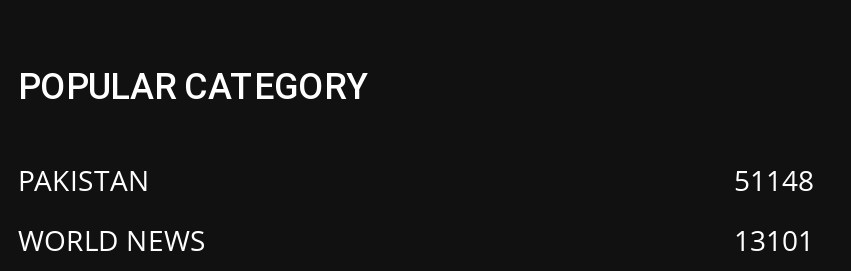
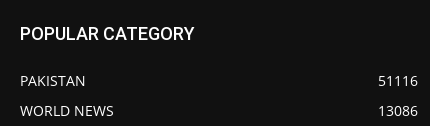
- 51148
+ 51116

- 13101
+ 13086
